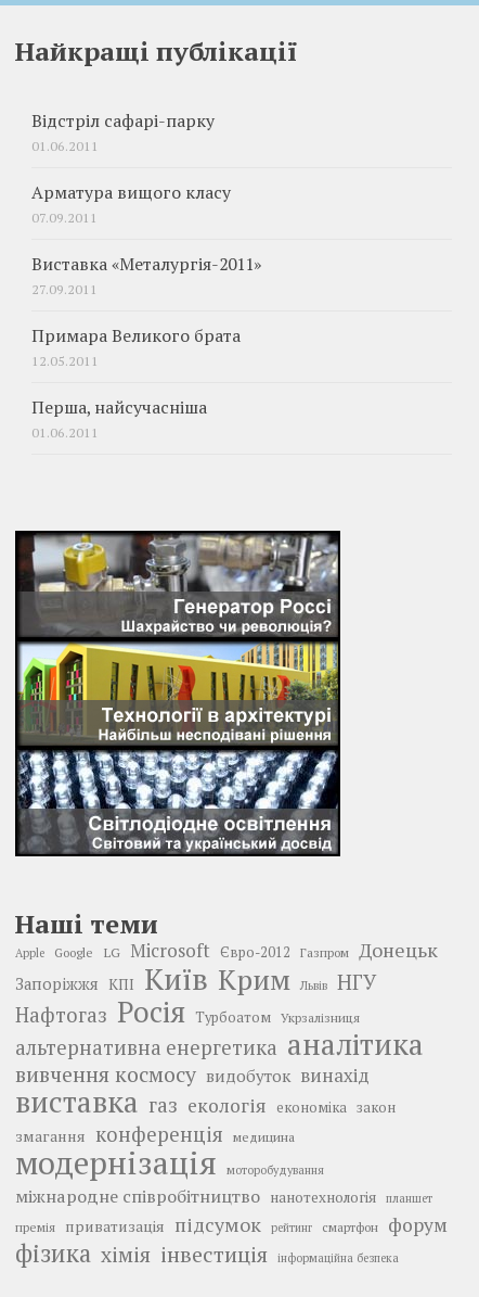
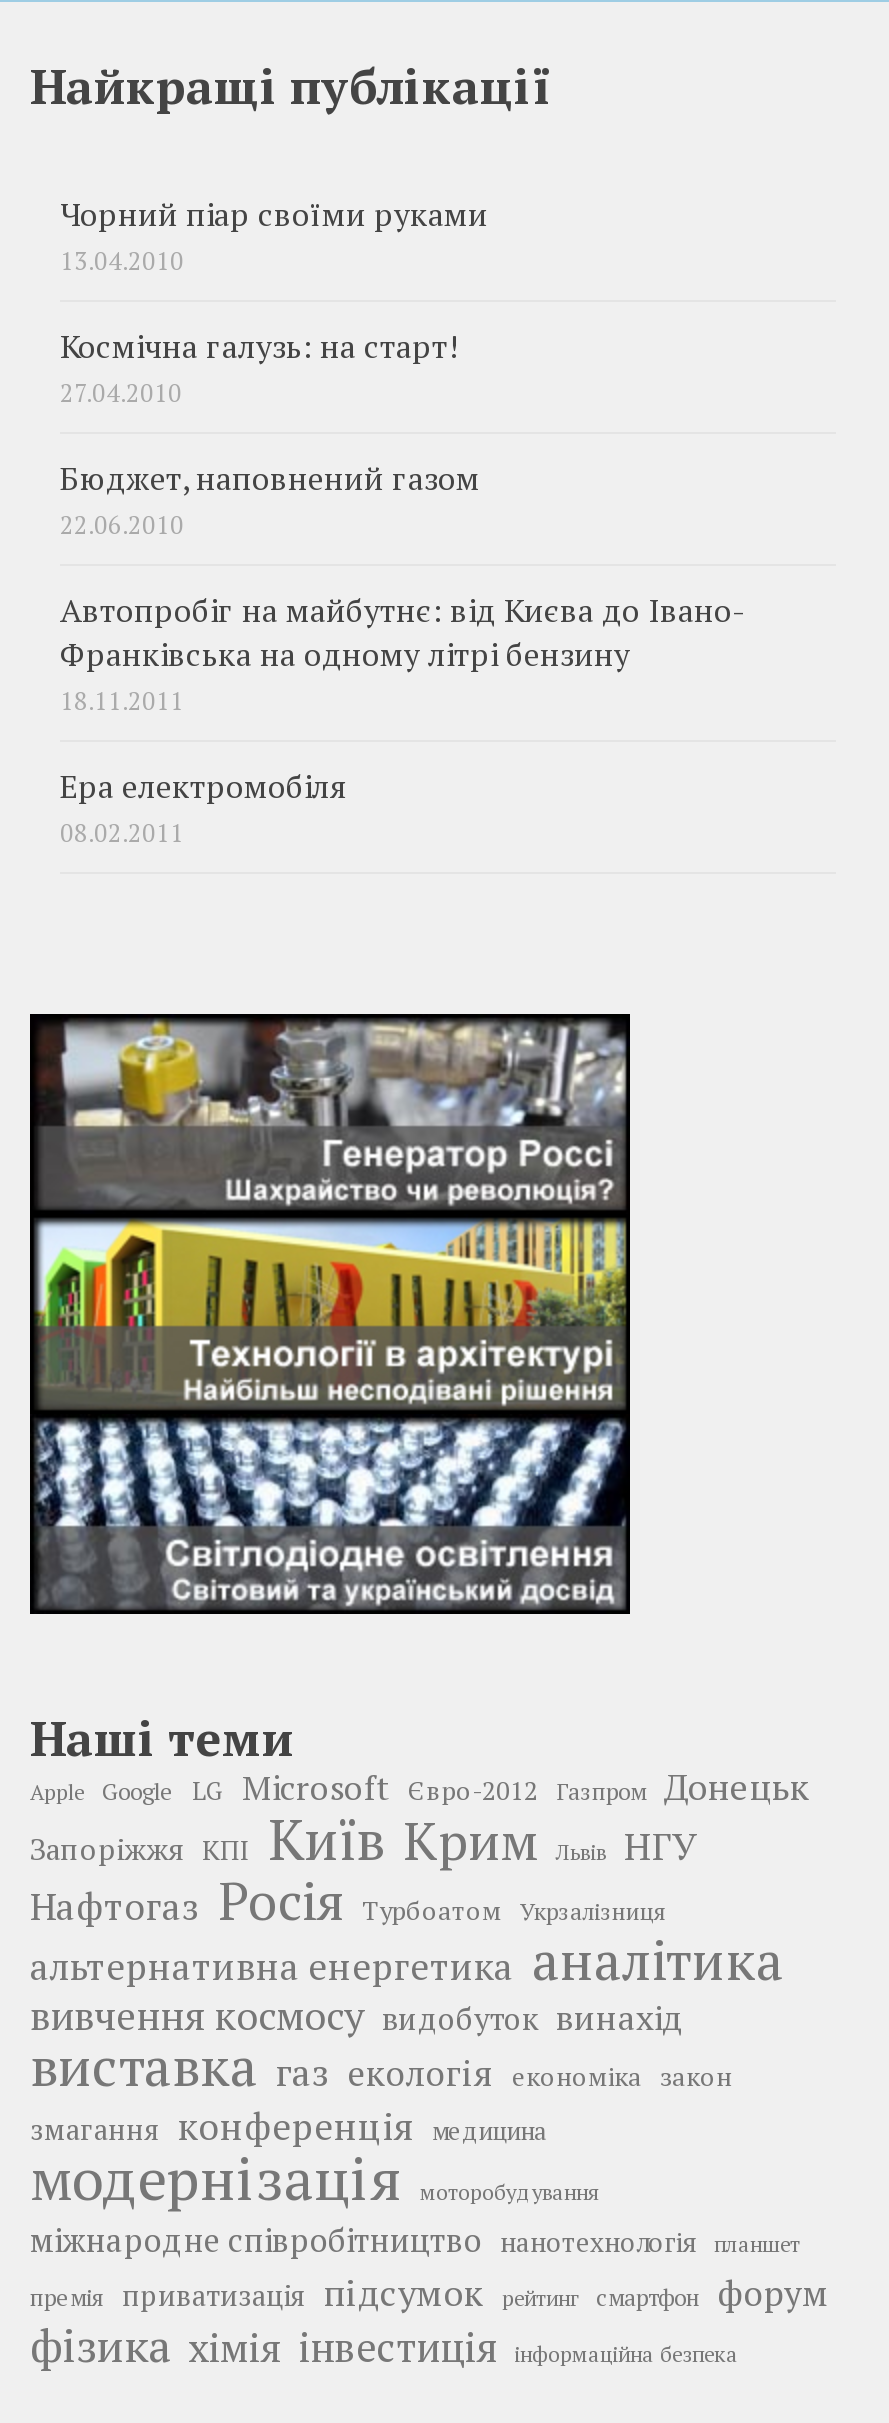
- Відстріл сафарі-парку
- 01.06.2011
+ Чорний піар своїми руками
+ 13.04.2010

- Арматура вищого класу
- 07.09.2011
+ Космічна галузь: на старт!
+ 27.04.2010

- Виставка «Металургія-2011»
- 27.09.2011
+ Бюджет, наповнений газом
+ 22.06.2010

- Примара Великого брата
- 12.05.2011
+ Автопробіг на майбутнє: від Києва до Івано-
+ Франківська на одному літрі бензину
+ 18.11.2011

- Перша, найсучасніша
- 01.06.2011
+ Ера електромобіля
+ 08.02.2011
